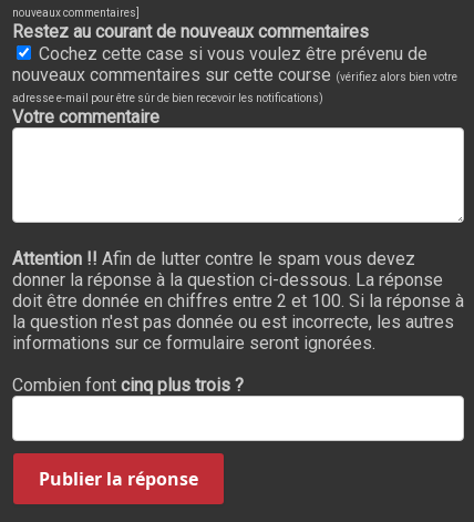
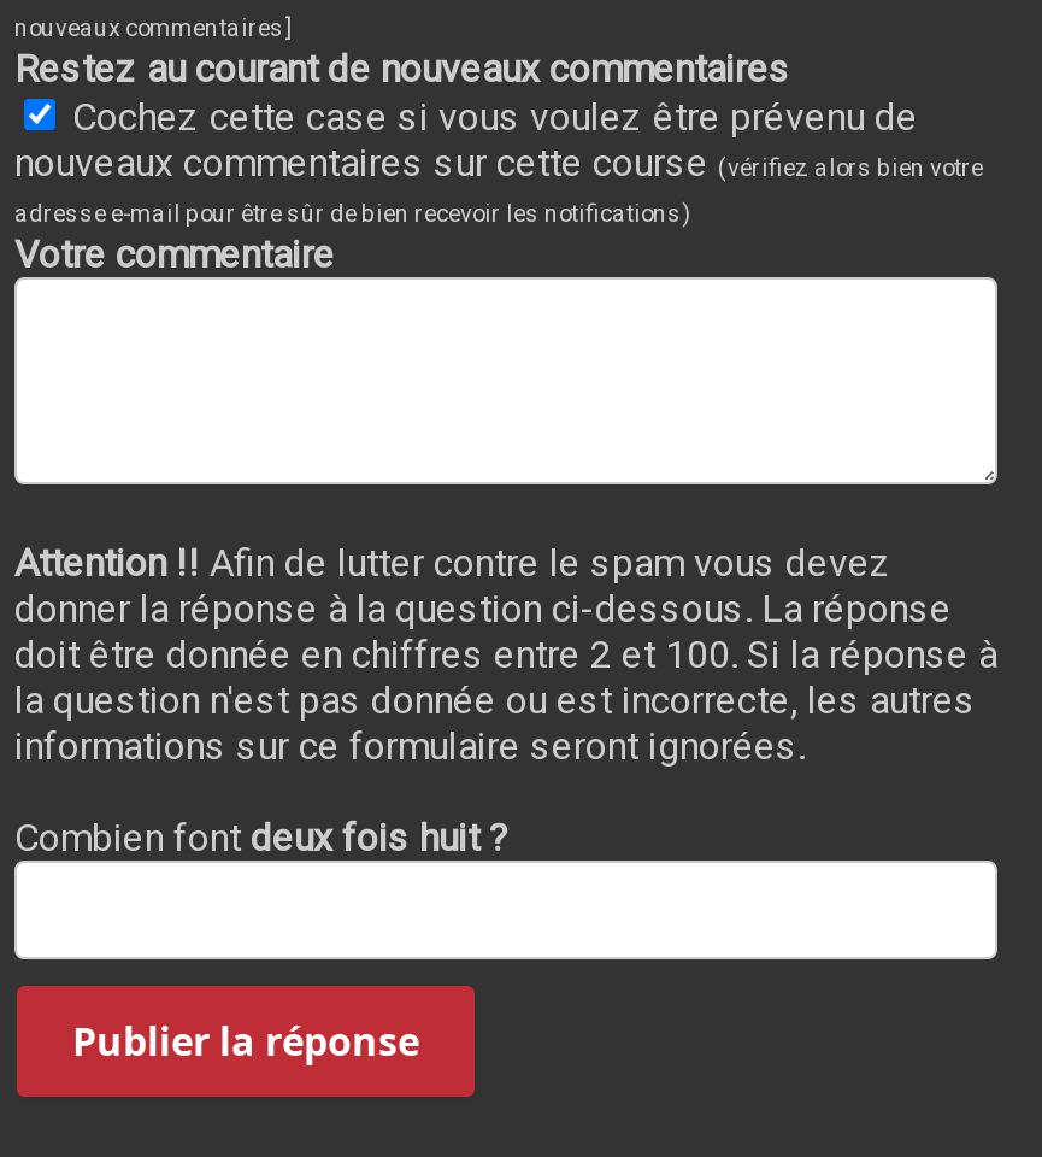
- Combien font cinq plus trois ?
+ Combien font deux fois huit ?
